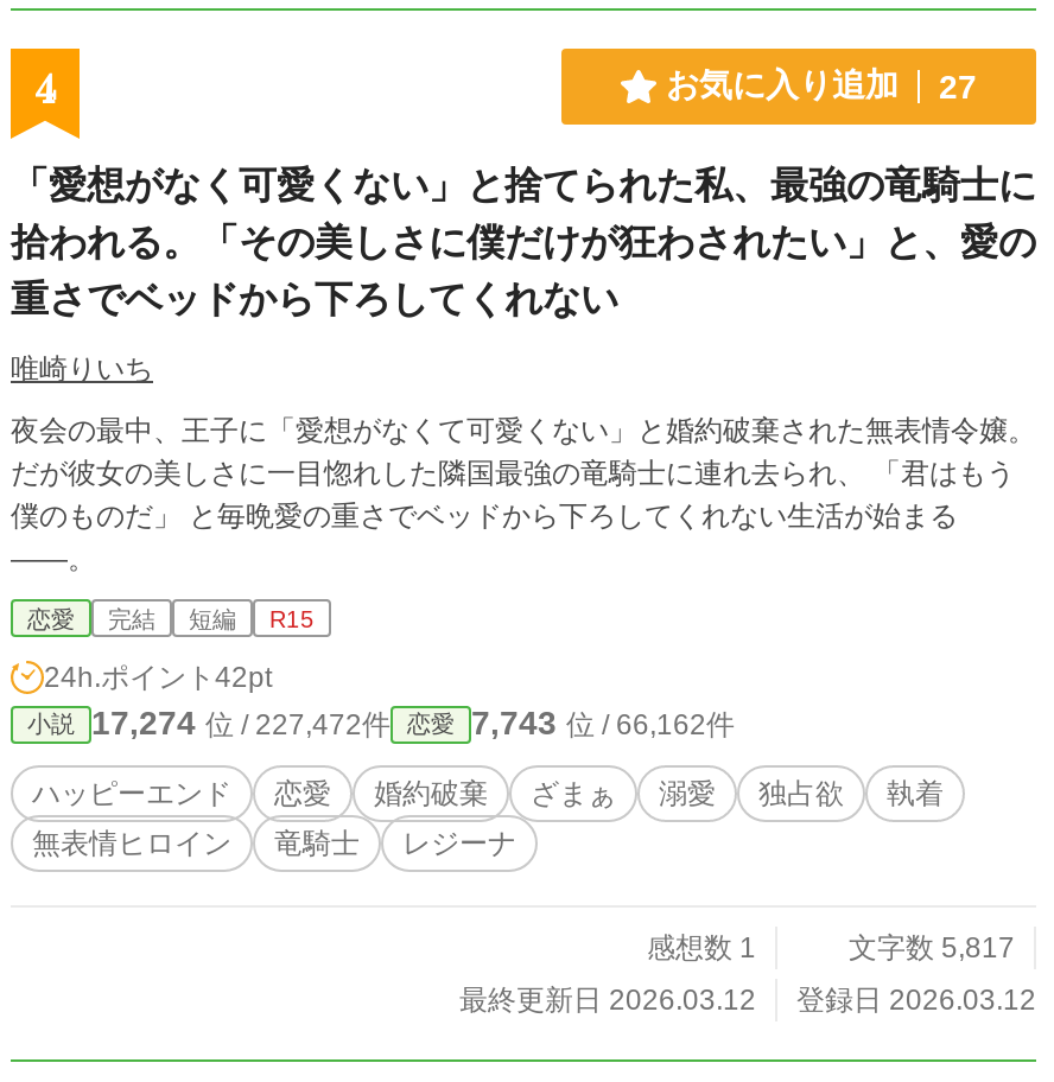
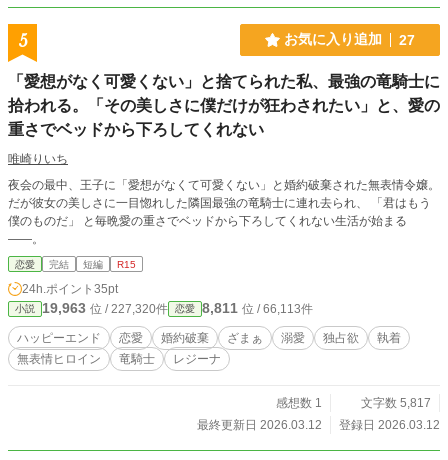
- 4
+ 5

- 24h.ポイント42pt
+ 24h.ポイント35pt

- 17,274位 / 227,472件
+ 19,963位 / 227,320件

- 7,743位 / 66,162件
+ 8,811位 / 66,113件
